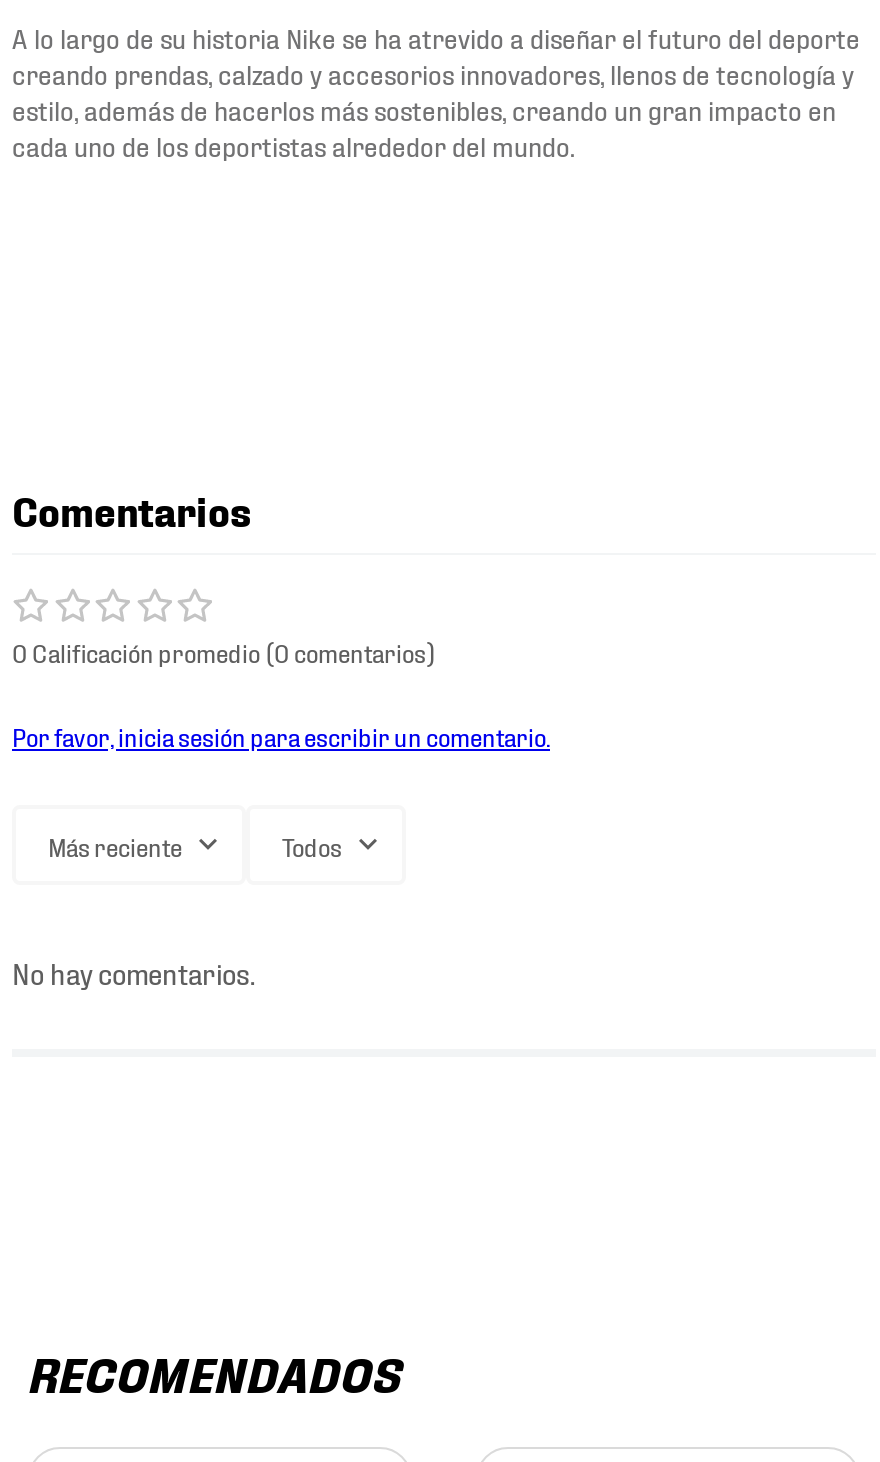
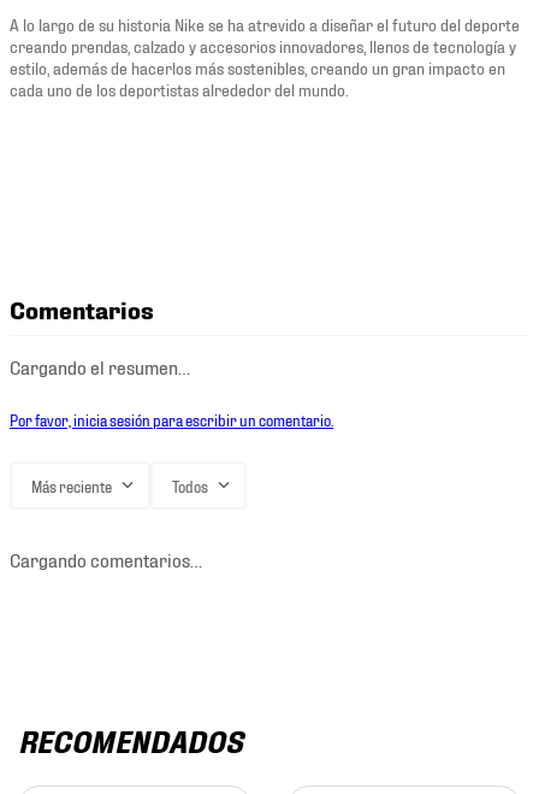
- 0 Calificación promedio (0 comentarios)
+ Cargando el resumen…

- No hay comentarios.
+ Cargando comentarios…
